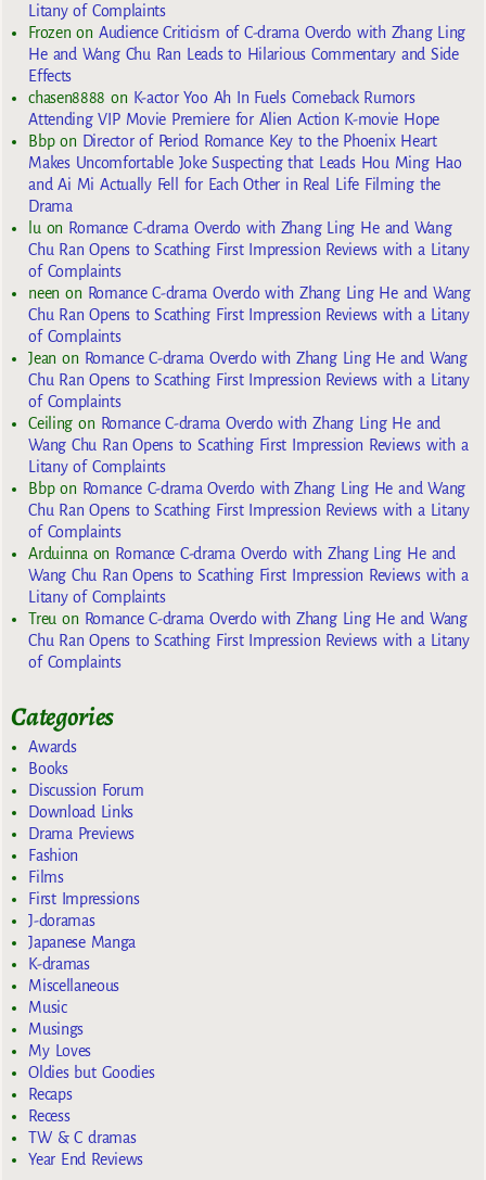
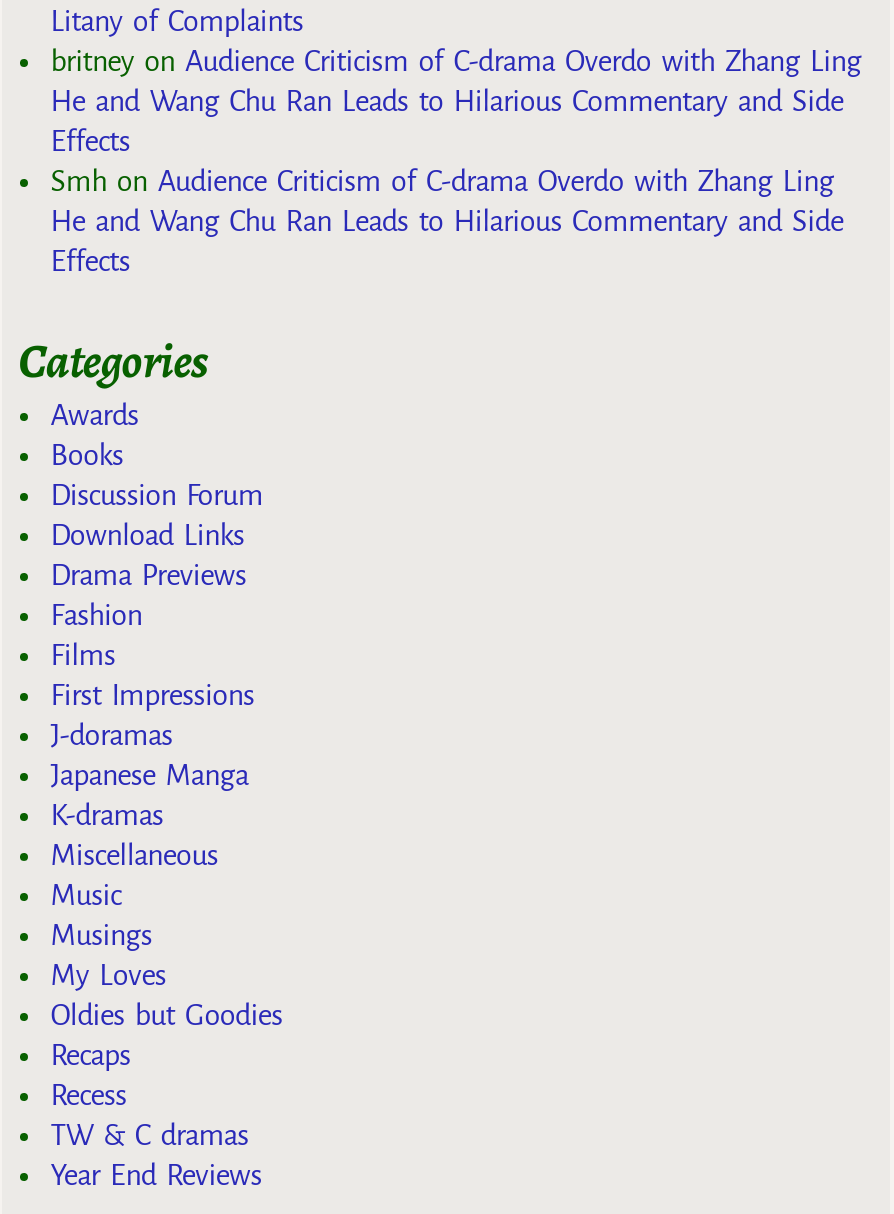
- Frozen on Audience Criticism of C-drama Overdo with Zhang Ling
+ britney on Audience Criticism of C-drama Overdo with Zhang Ling

- chasen8888 on K-actor Yoo Ah In Fuels Comeback Rumors
- Attending VIP Movie Premiere for Alien Action K-movie Hope
- Bbp on Director of Period Romance Key to the Phoenix Heart
- Makes Uncomfortable Joke Suspecting that Leads Hou Ming Hao
- and Ai Mi Actually Fell for Each Other in Real Life Filming the
- Drama
- lu on Romance C-drama Overdo with Zhang Ling He and Wang
- Chu Ran Opens to Scathing First Impression Reviews with a Litany
- of Complaints
- neen on Romance C-drama Overdo with Zhang Ling He and Wang
- Chu Ran Opens to Scathing First Impression Reviews with a Litany
- of Complaints
- Jean on Romance C-drama Overdo with Zhang Ling He and Wang
- Chu Ran Opens to Scathing First Impression Reviews with a Litany
- of Complaints
- Ceiling on Romance C-drama Overdo with Zhang Ling He and
- Wang Chu Ran Opens to Scathing First Impression Reviews with a
- Litany of Complaints
- Bbp on Romance C-drama Overdo with Zhang Ling He and Wang
- Chu Ran Opens to Scathing First Impression Reviews with a Litany
- of Complaints
- Arduinna on Romance C-drama Overdo with Zhang Ling He and
- Wang Chu Ran Opens to Scathing First Impression Reviews with a
- Litany of Complaints
- Treu on Romance C-drama Overdo with Zhang Ling He and Wang
- Chu Ran Opens to Scathing First Impression Reviews with a Litany
- of Complaints
+ Smh on Audience Criticism of C-drama Overdo with Zhang Ling
+ He and Wang Chu Ran Leads to Hilarious Commentary and Side
+ Effects
